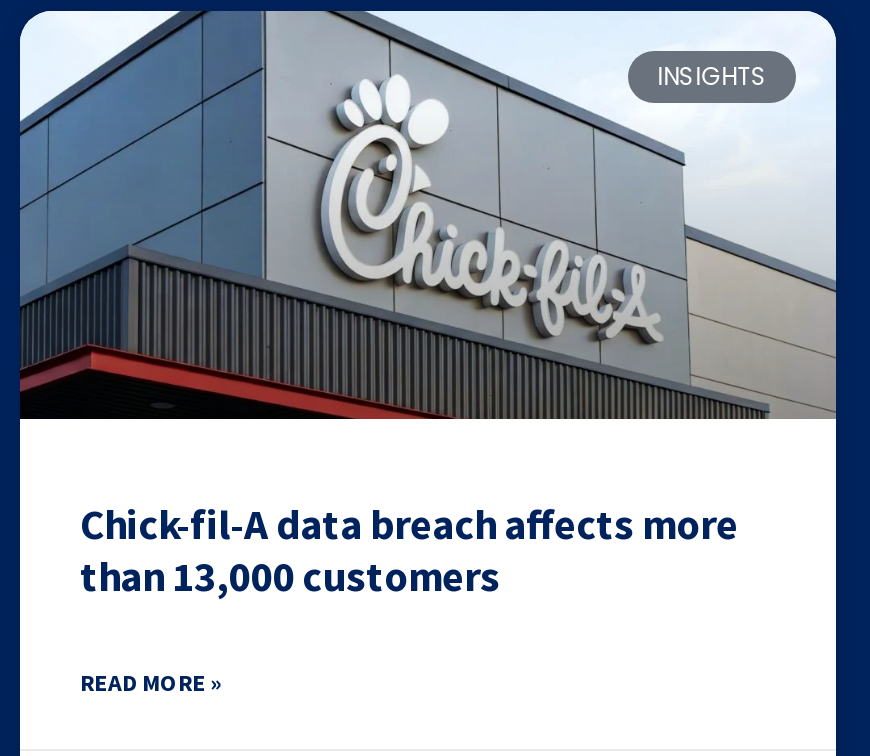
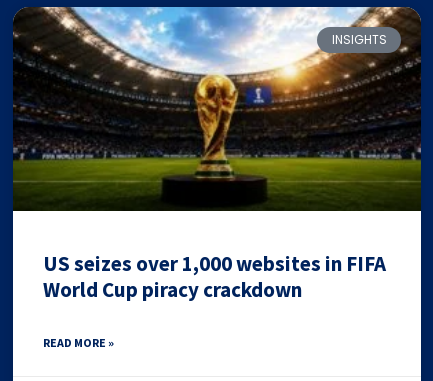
- [image]
- Chick-fil-A data breach affects more
- than 13,000 customers
+ [image]
+ US seizes over 1,000 websites in FIFA
+ World Cup piracy crackdown
